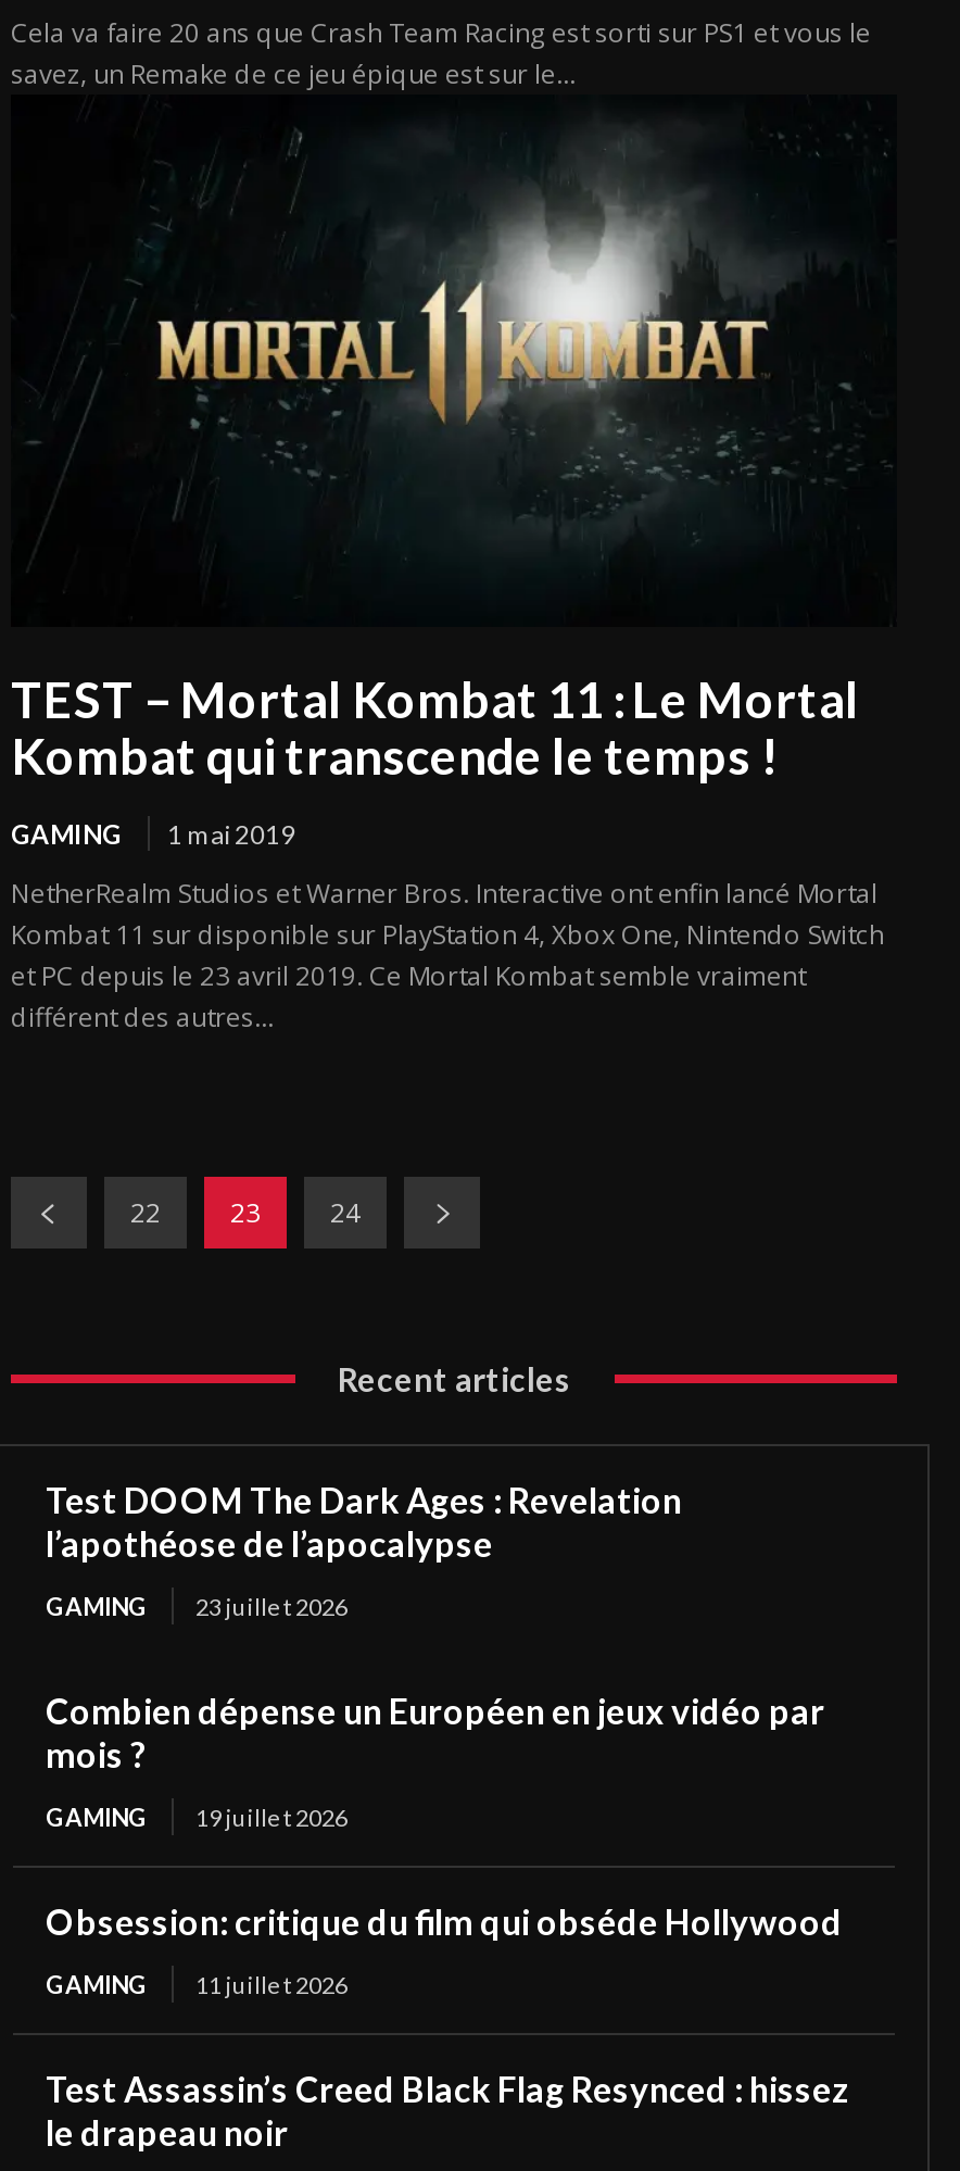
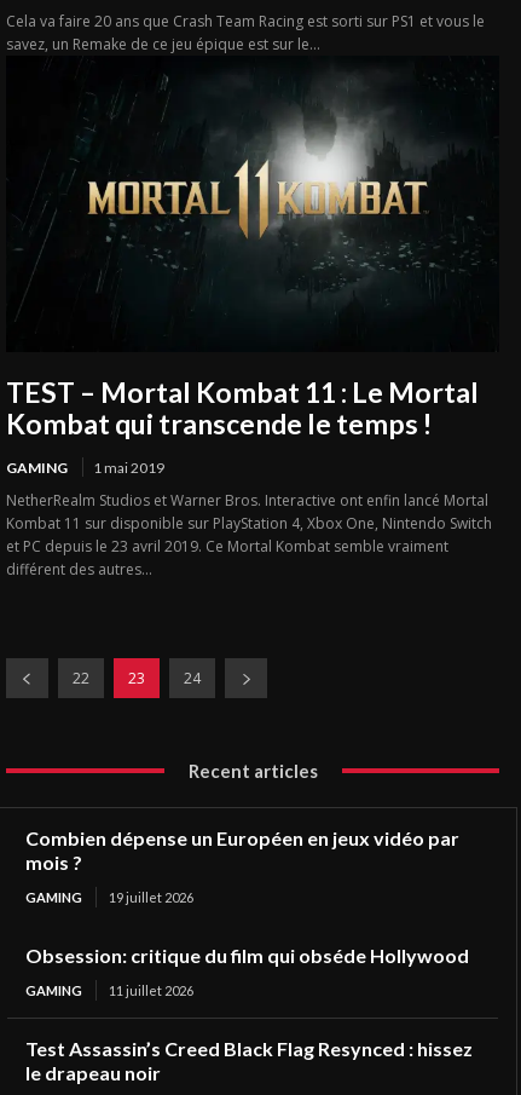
- Test DOOM The Dark Ages : Revelation
- l’apothéose de l’apocalypse
- GAMING
- 23 juillet 2026
